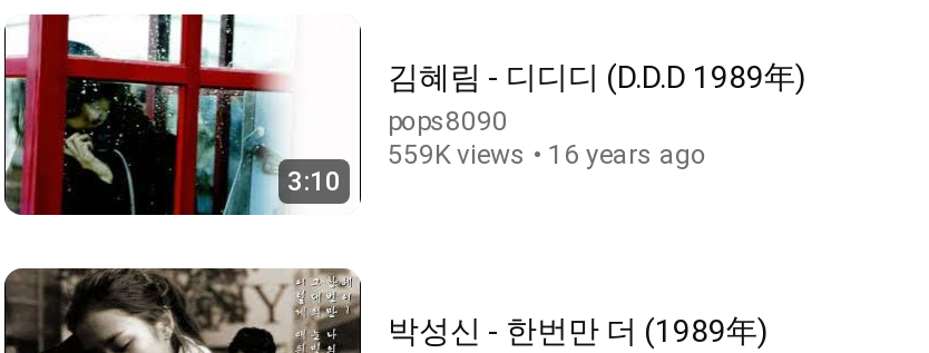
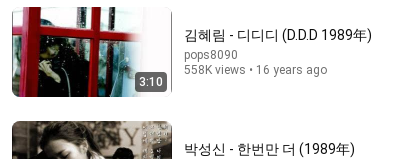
- 559K views • 16 years ago
+ 558K views • 16 years ago
